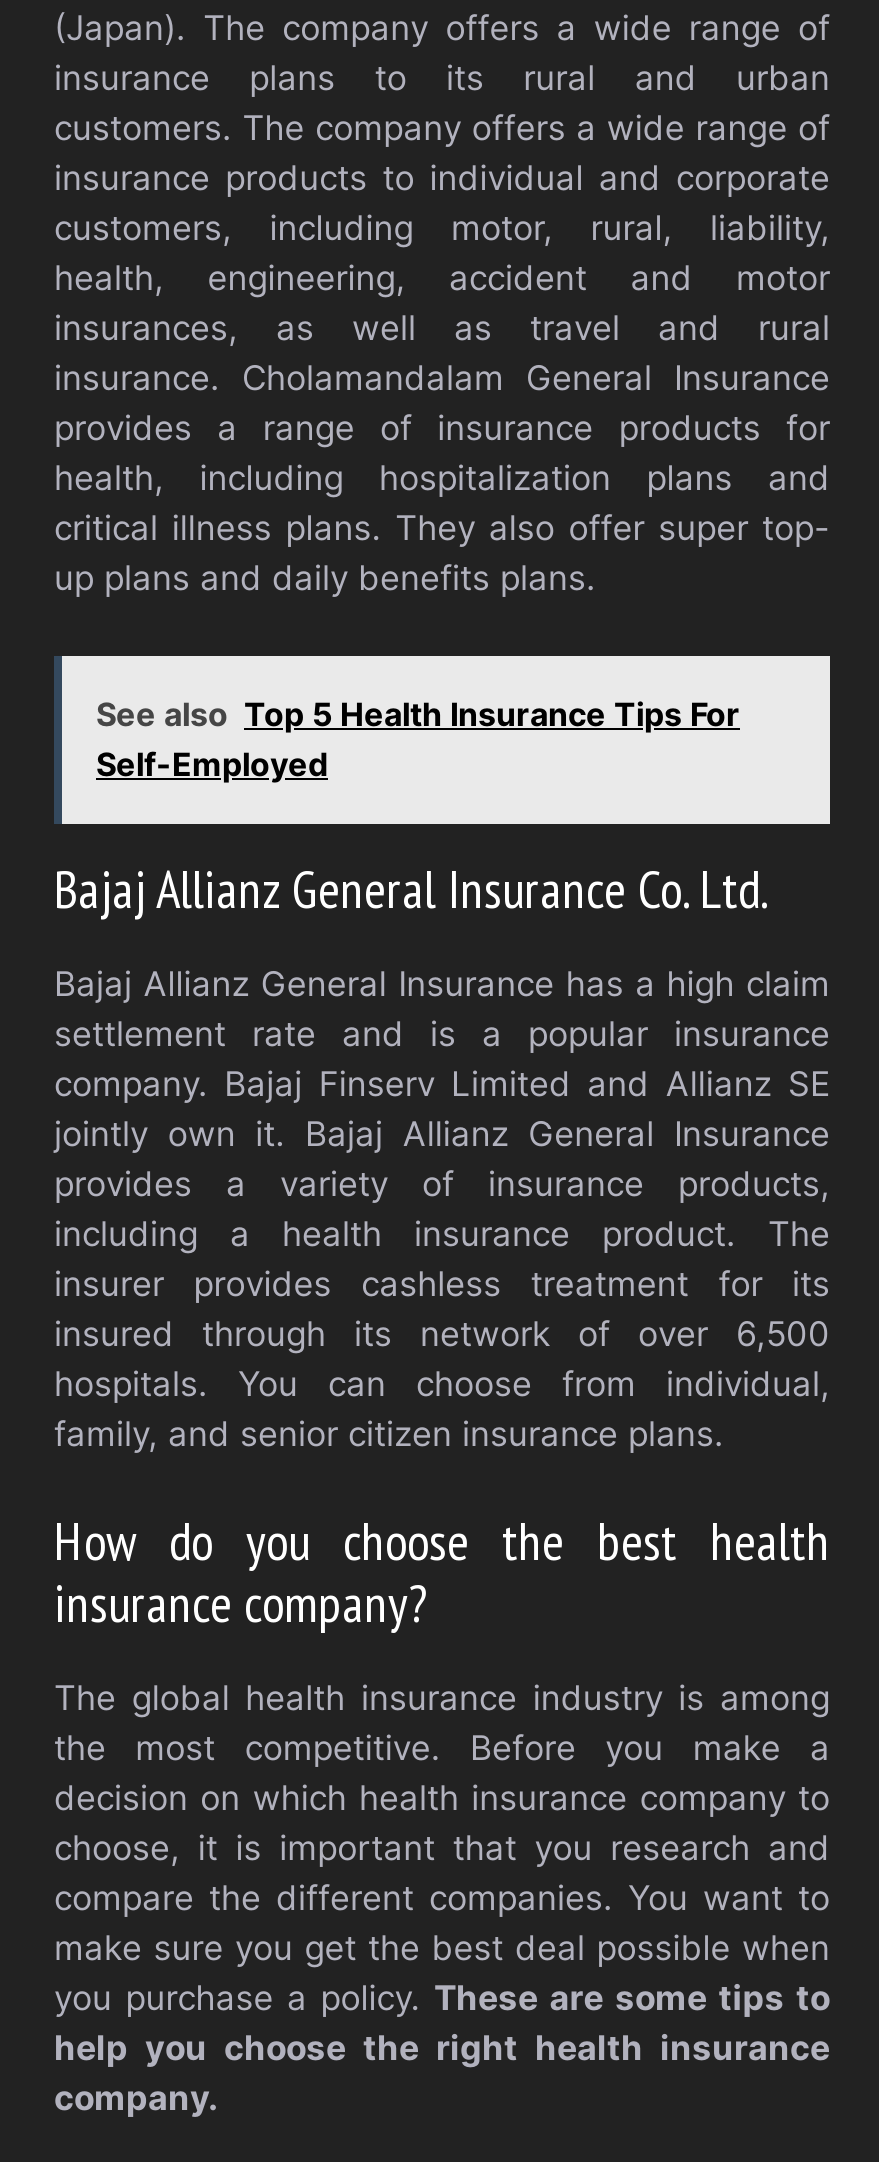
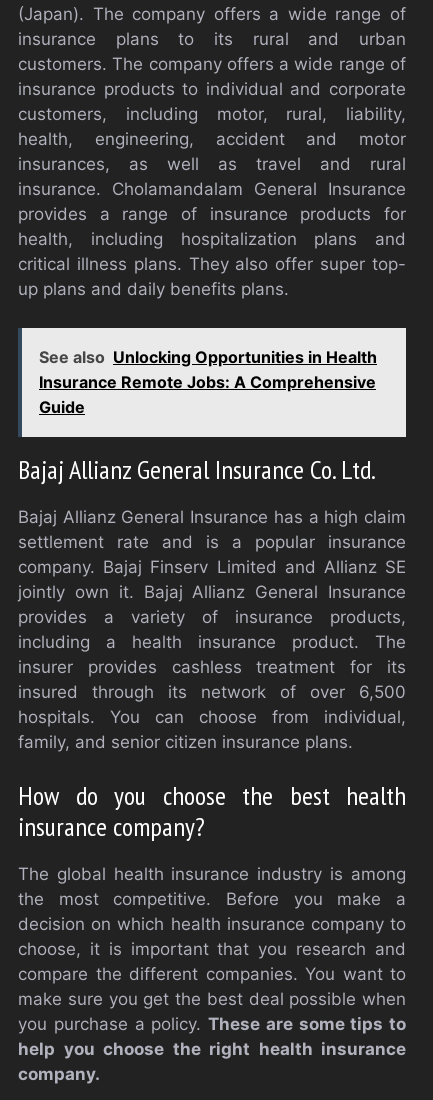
- See also Top 5 Health Insurance Tips For
- Self-Employed
+ See also Unlocking Opportunities in Health
+ Insurance Remote Jobs: A Comprehensive
+ Guide
